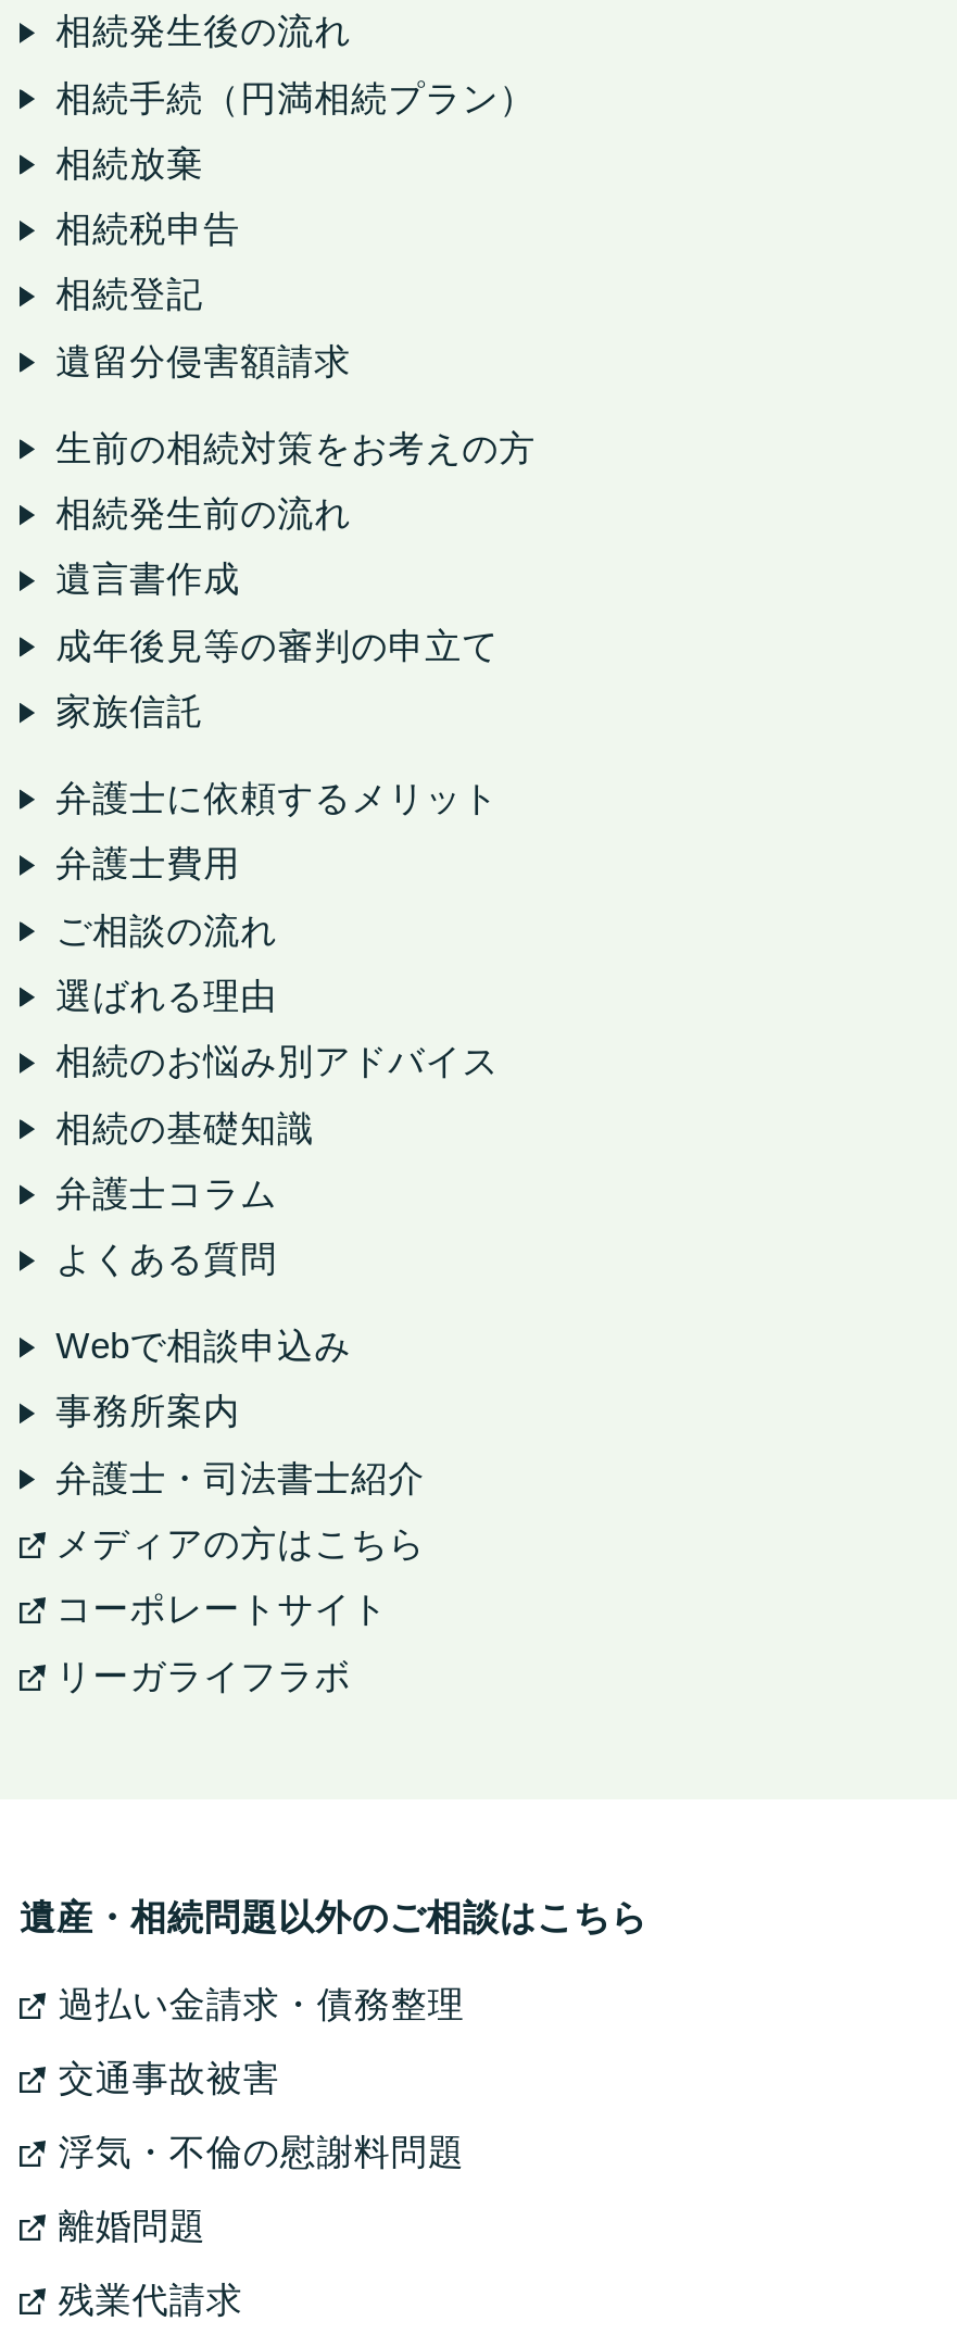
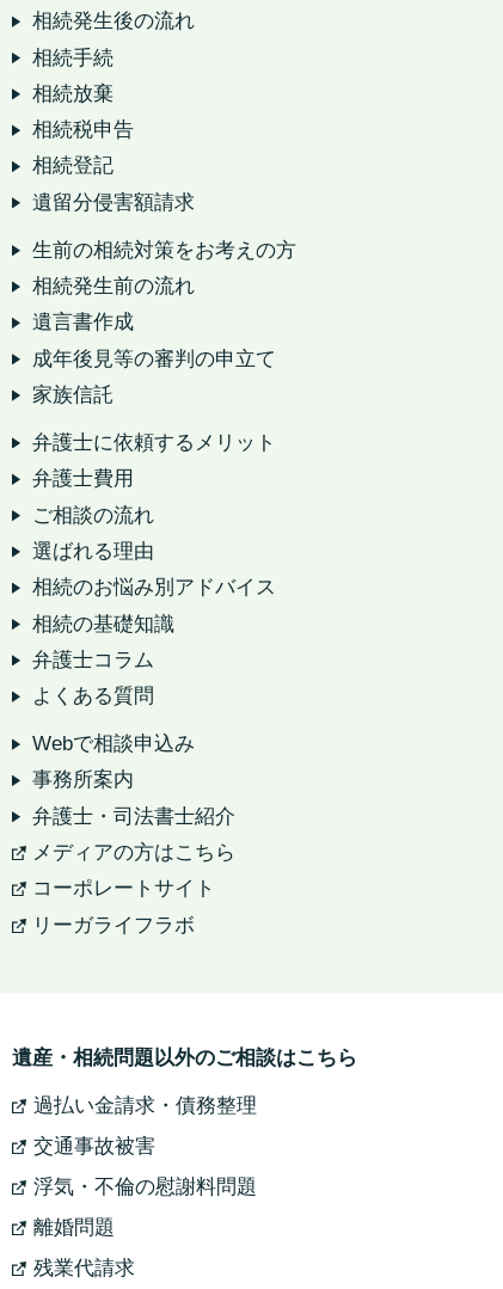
- 相続手続（円満相続プラン）
+ 相続手続
